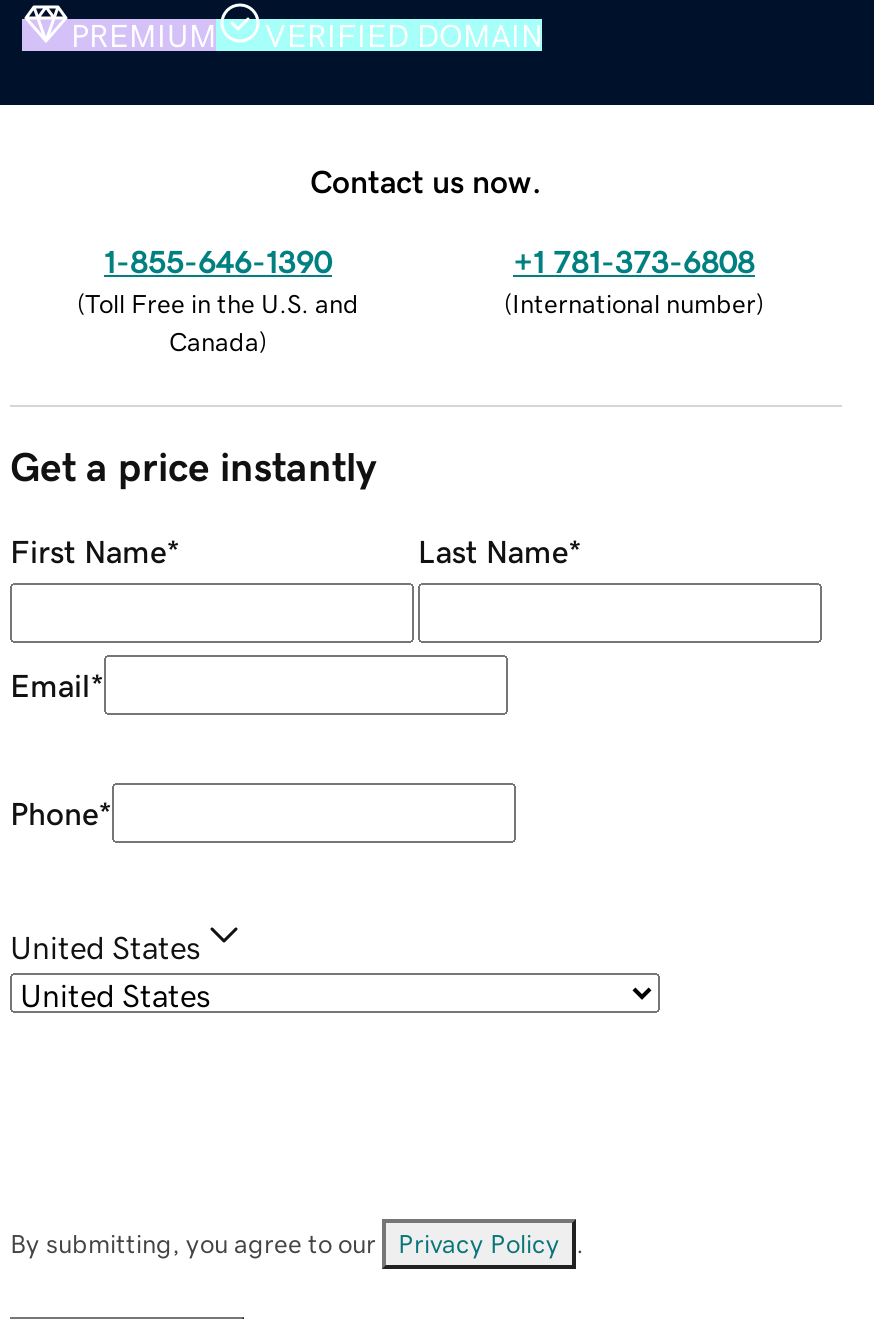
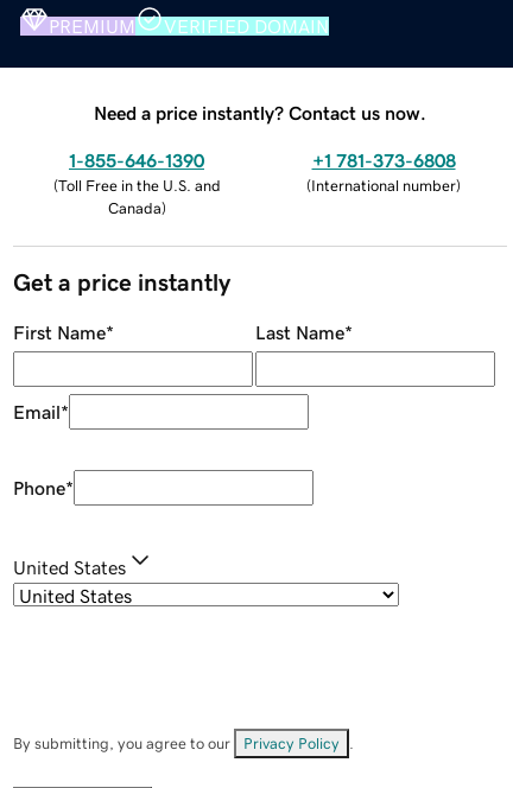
- Contact us now.
+ Need a price instantly? Contact us now.
